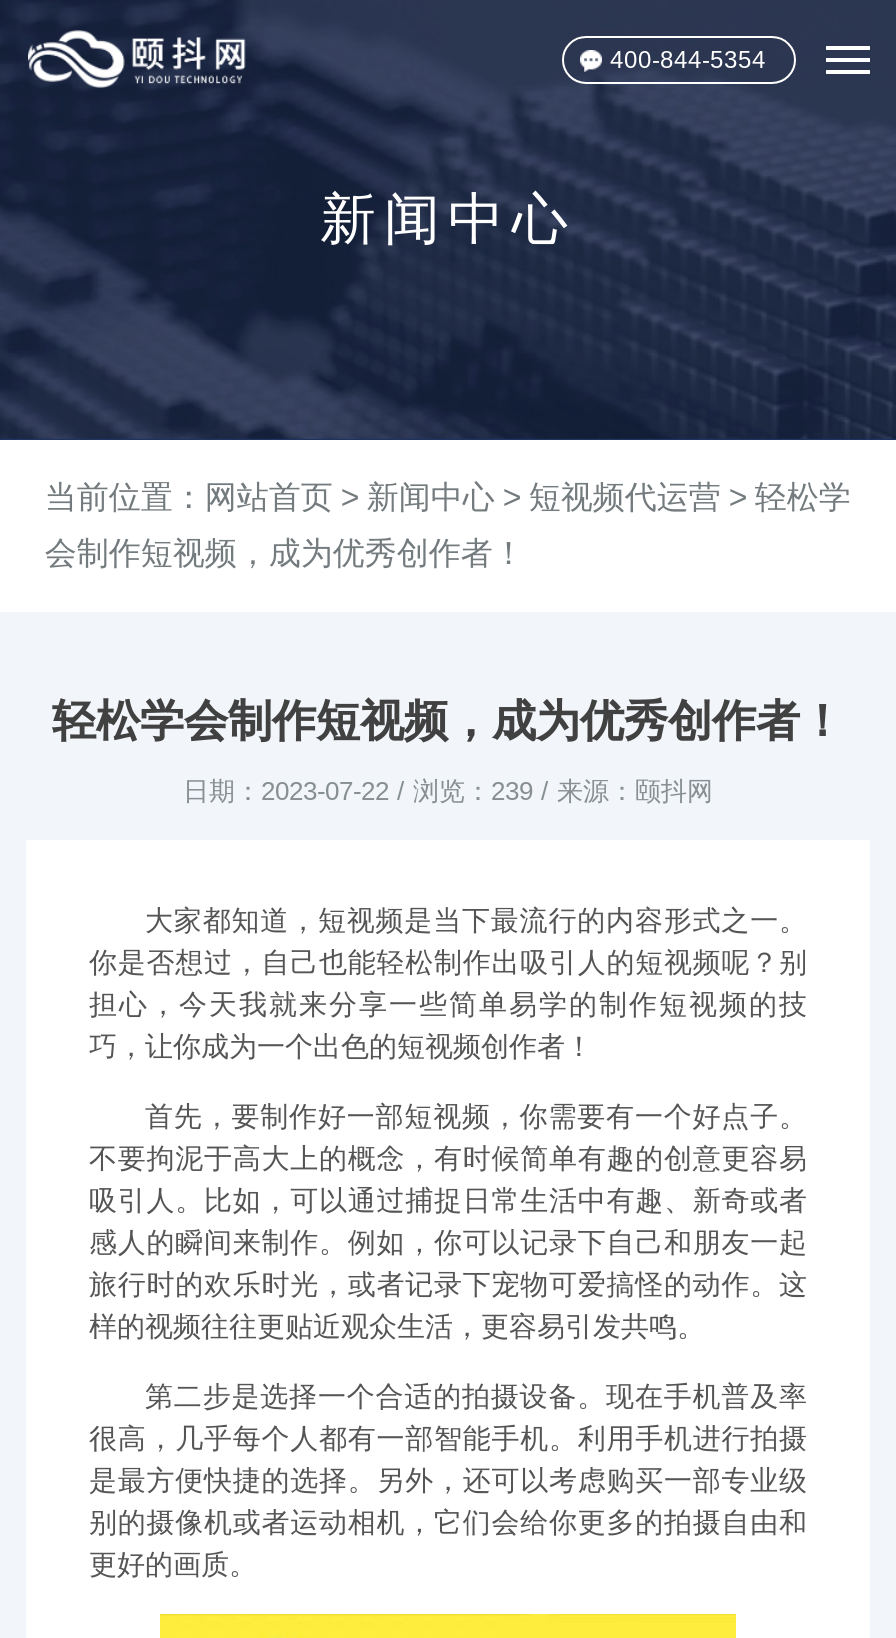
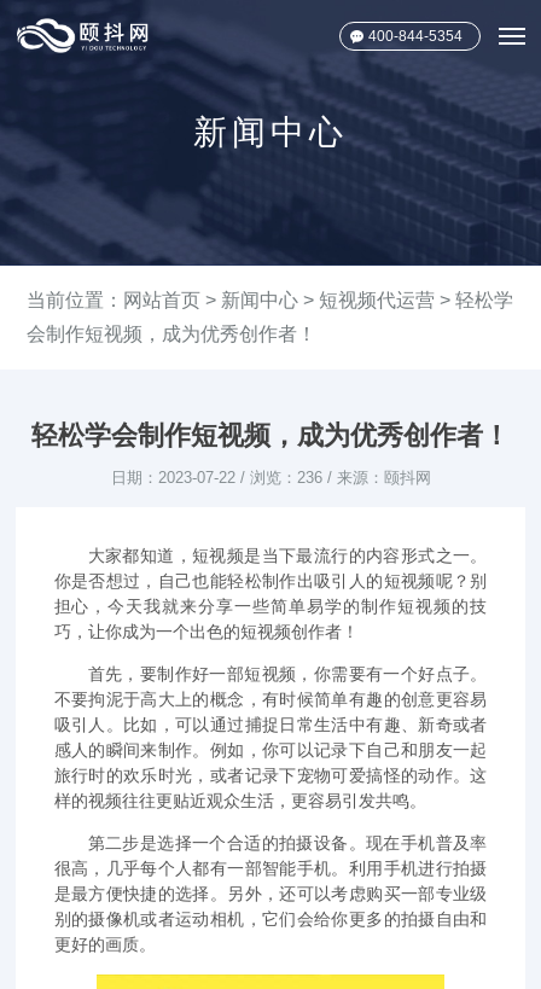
- 日期：2023-07-22 / 浏览：239 / 来源：颐抖网
+ 日期：2023-07-22 / 浏览：236 / 来源：颐抖网
